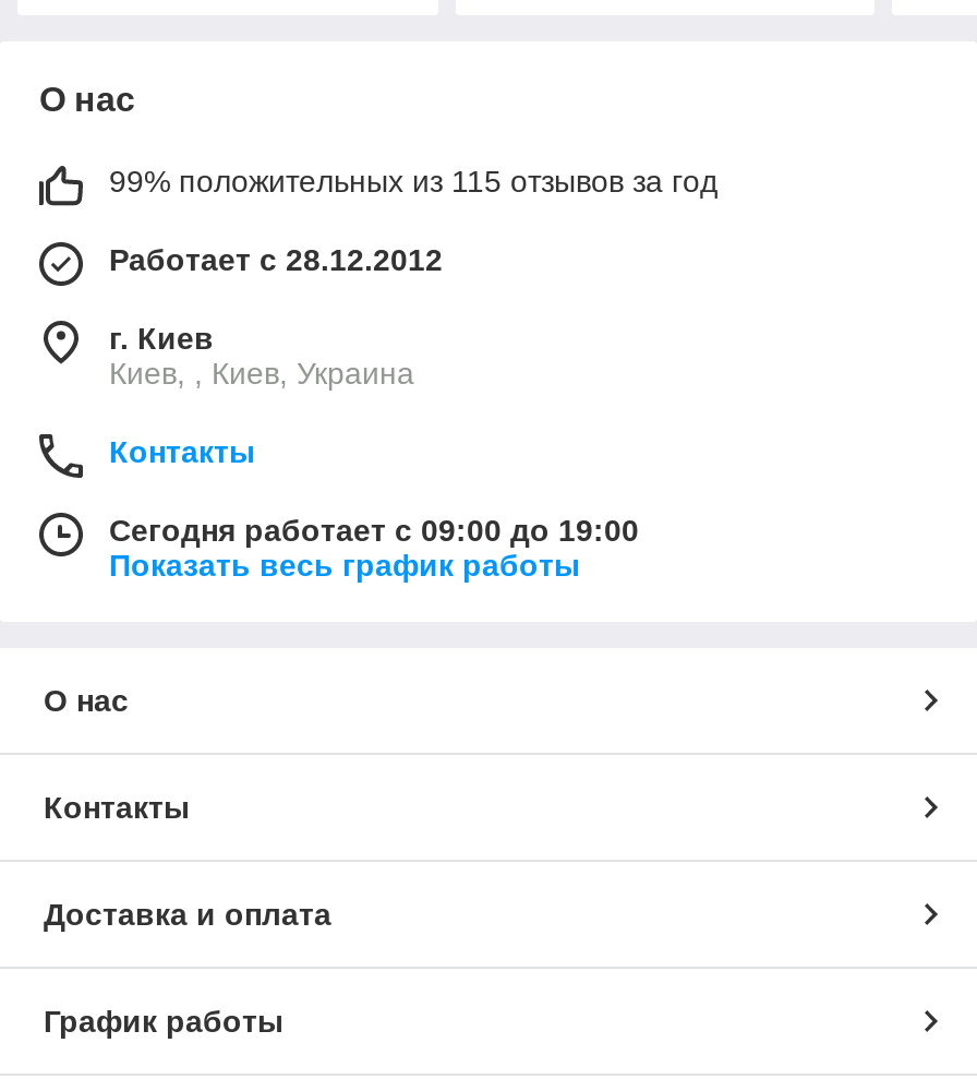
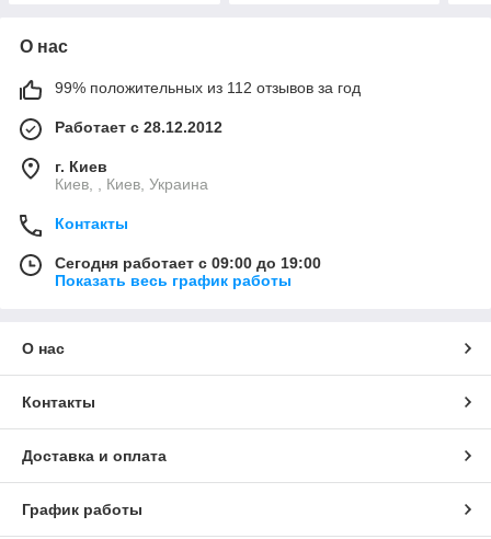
- 99% положительных из 115 отзывов за год
+ 99% положительных из 112 отзывов за год
